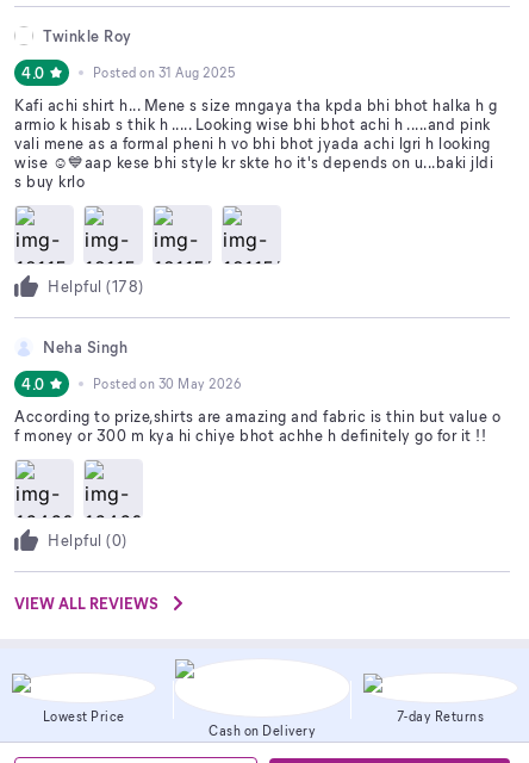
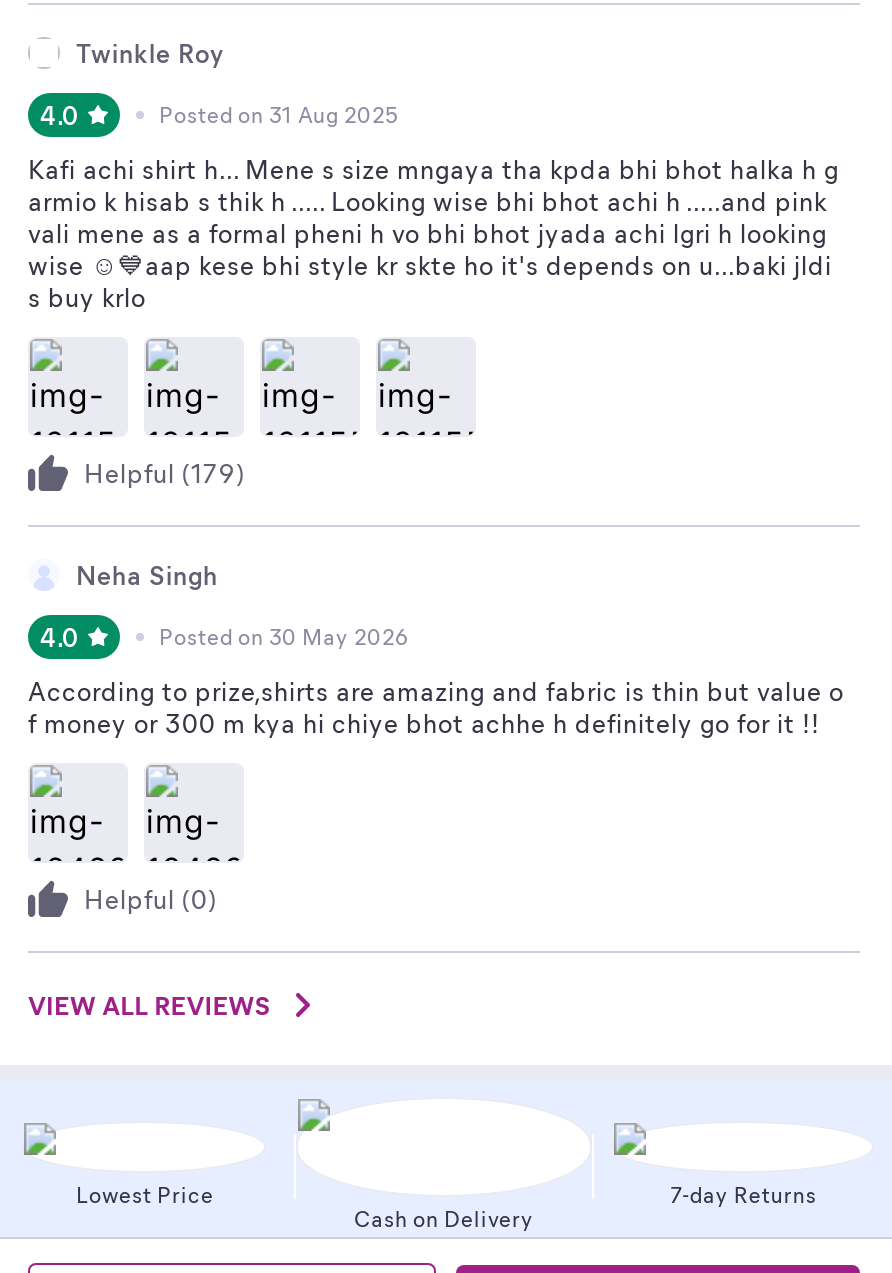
- Helpful (178)
+ Helpful (179)
